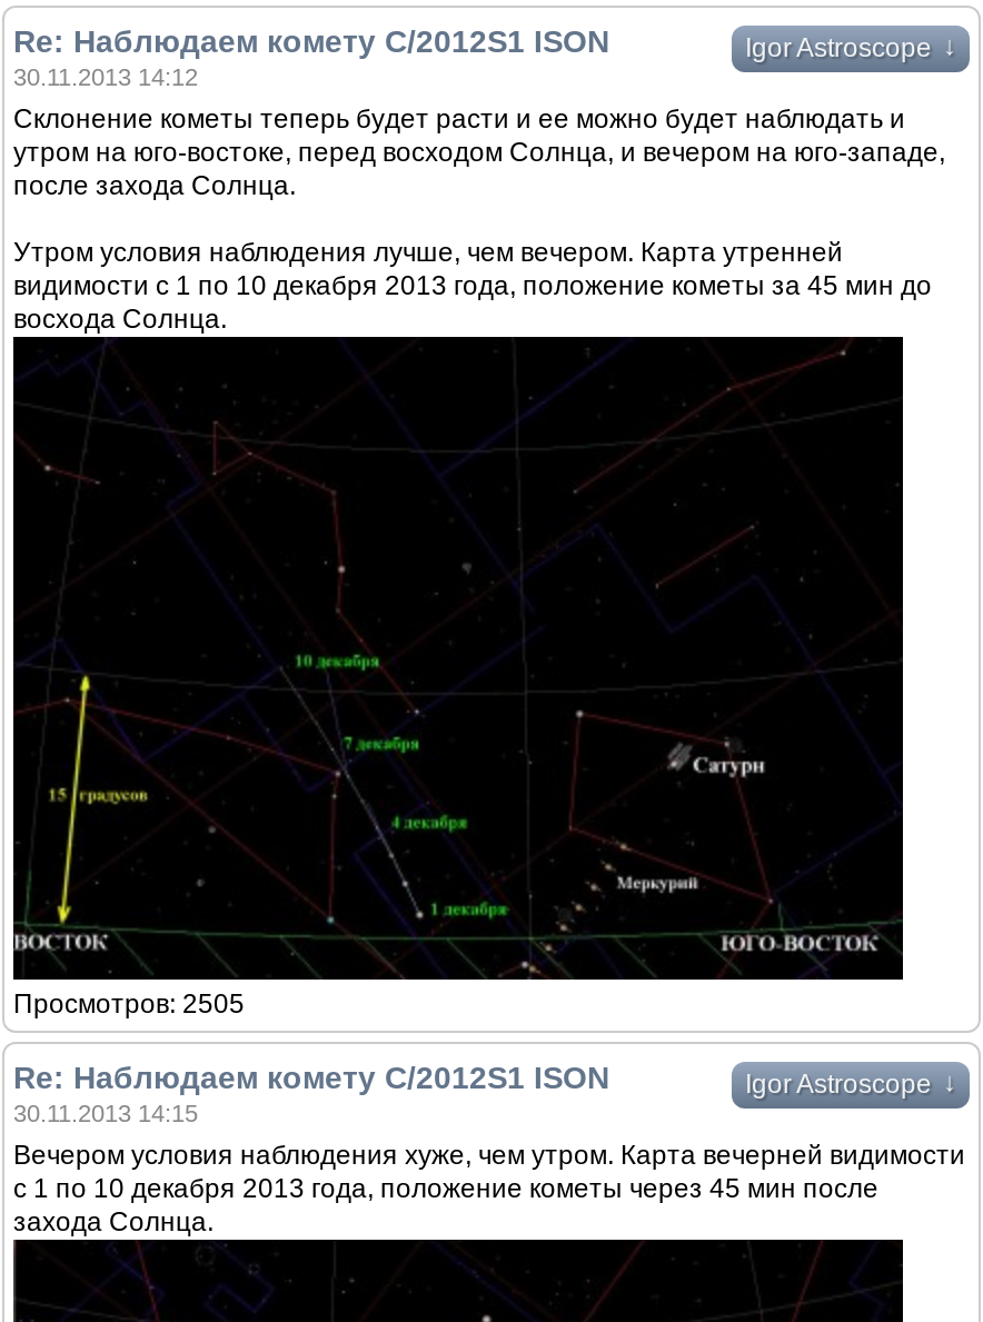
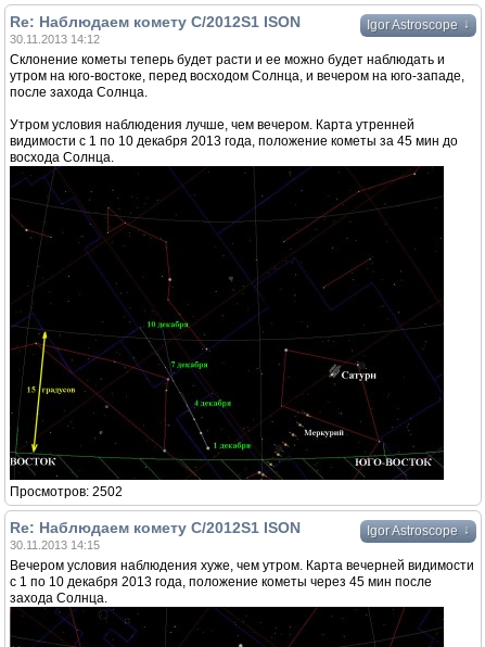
- Просмотров: 2505
+ Просмотров: 2502
